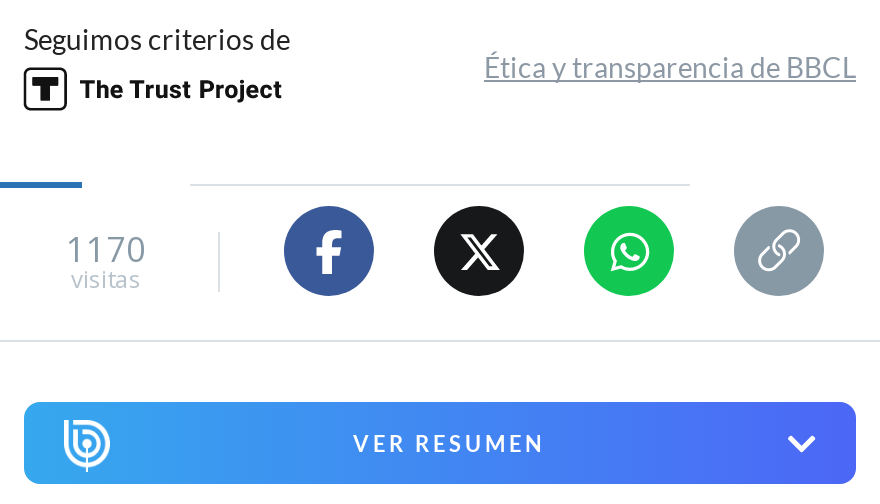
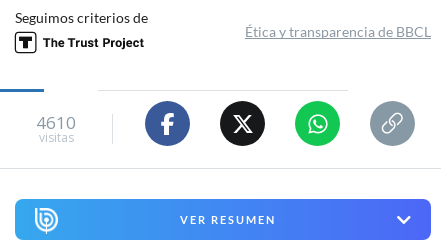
- 1170
+ 4610
